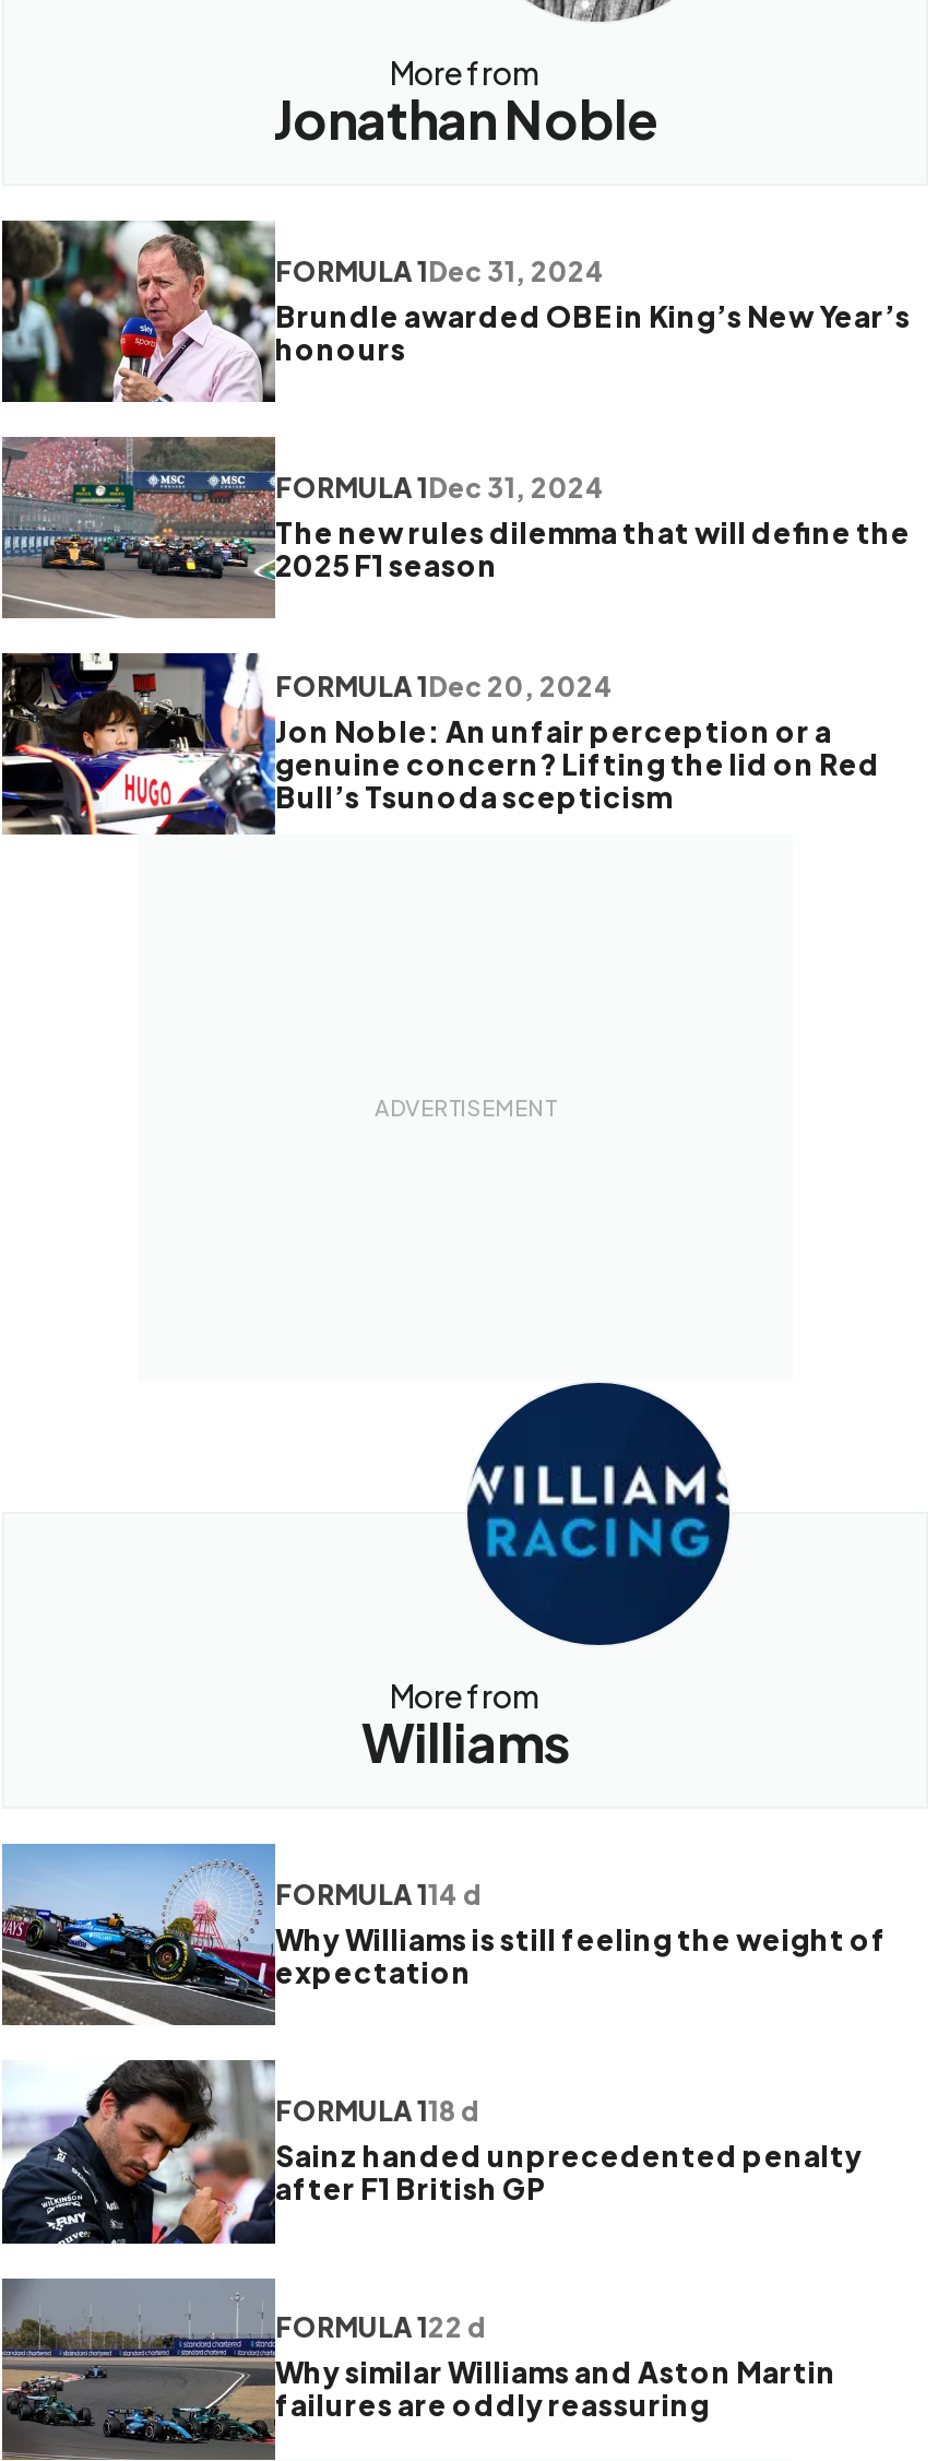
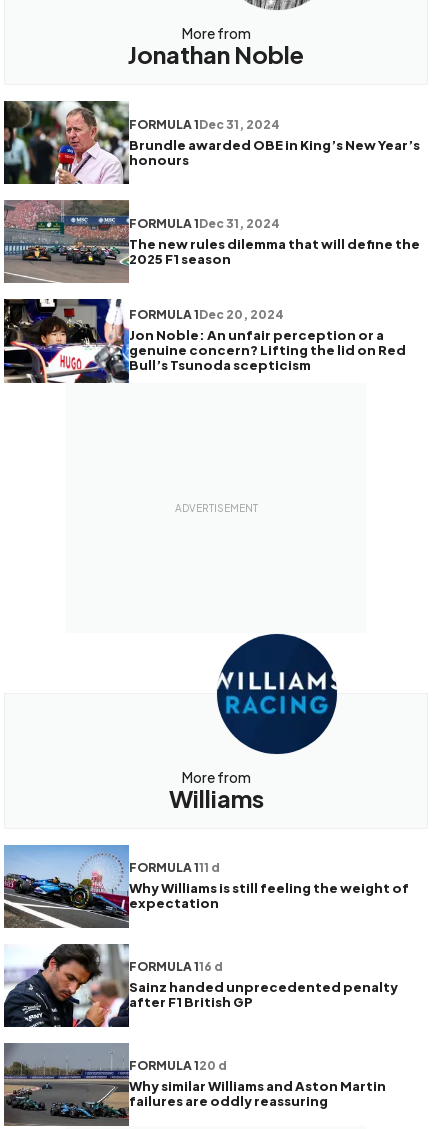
- FORMULA 114 d
+ FORMULA 111 d

- FORMULA 118 d
+ FORMULA 116 d

- FORMULA 122 d
+ FORMULA 120 d
